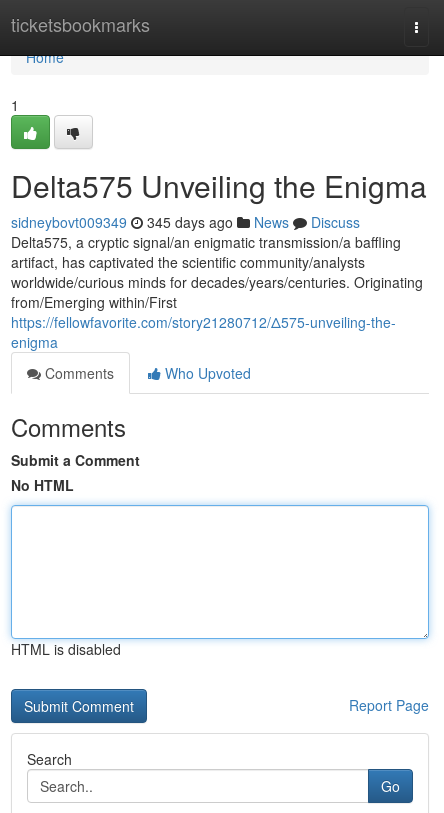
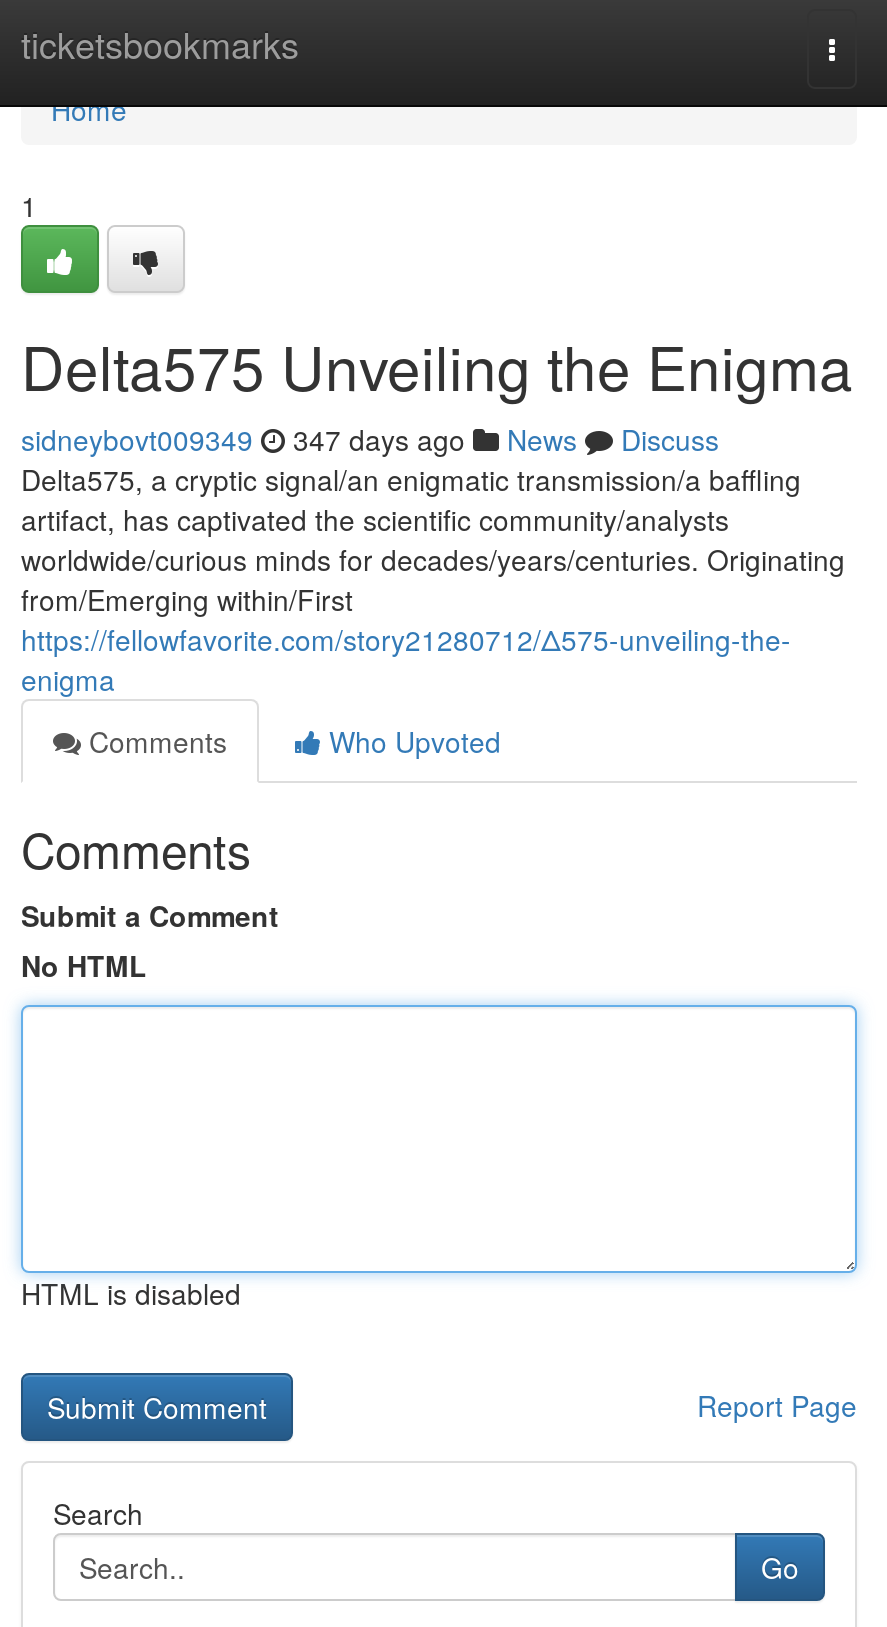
- sidneybovt009349 345 days ago News Discuss
+ sidneybovt009349 347 days ago News Discuss
